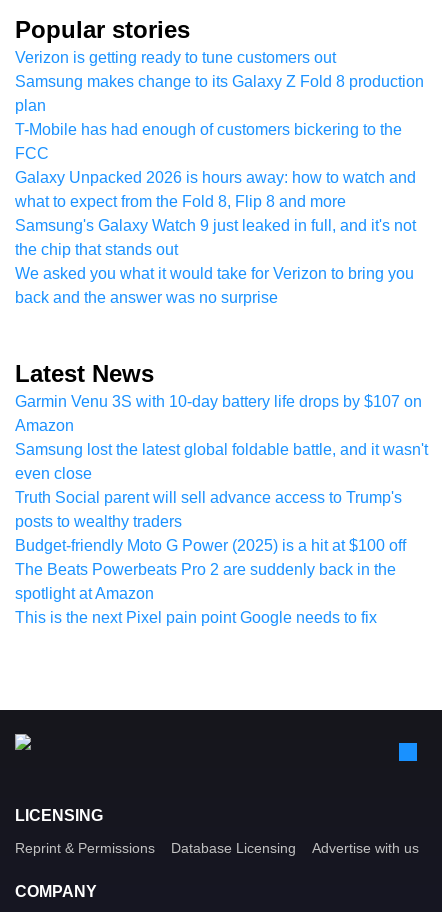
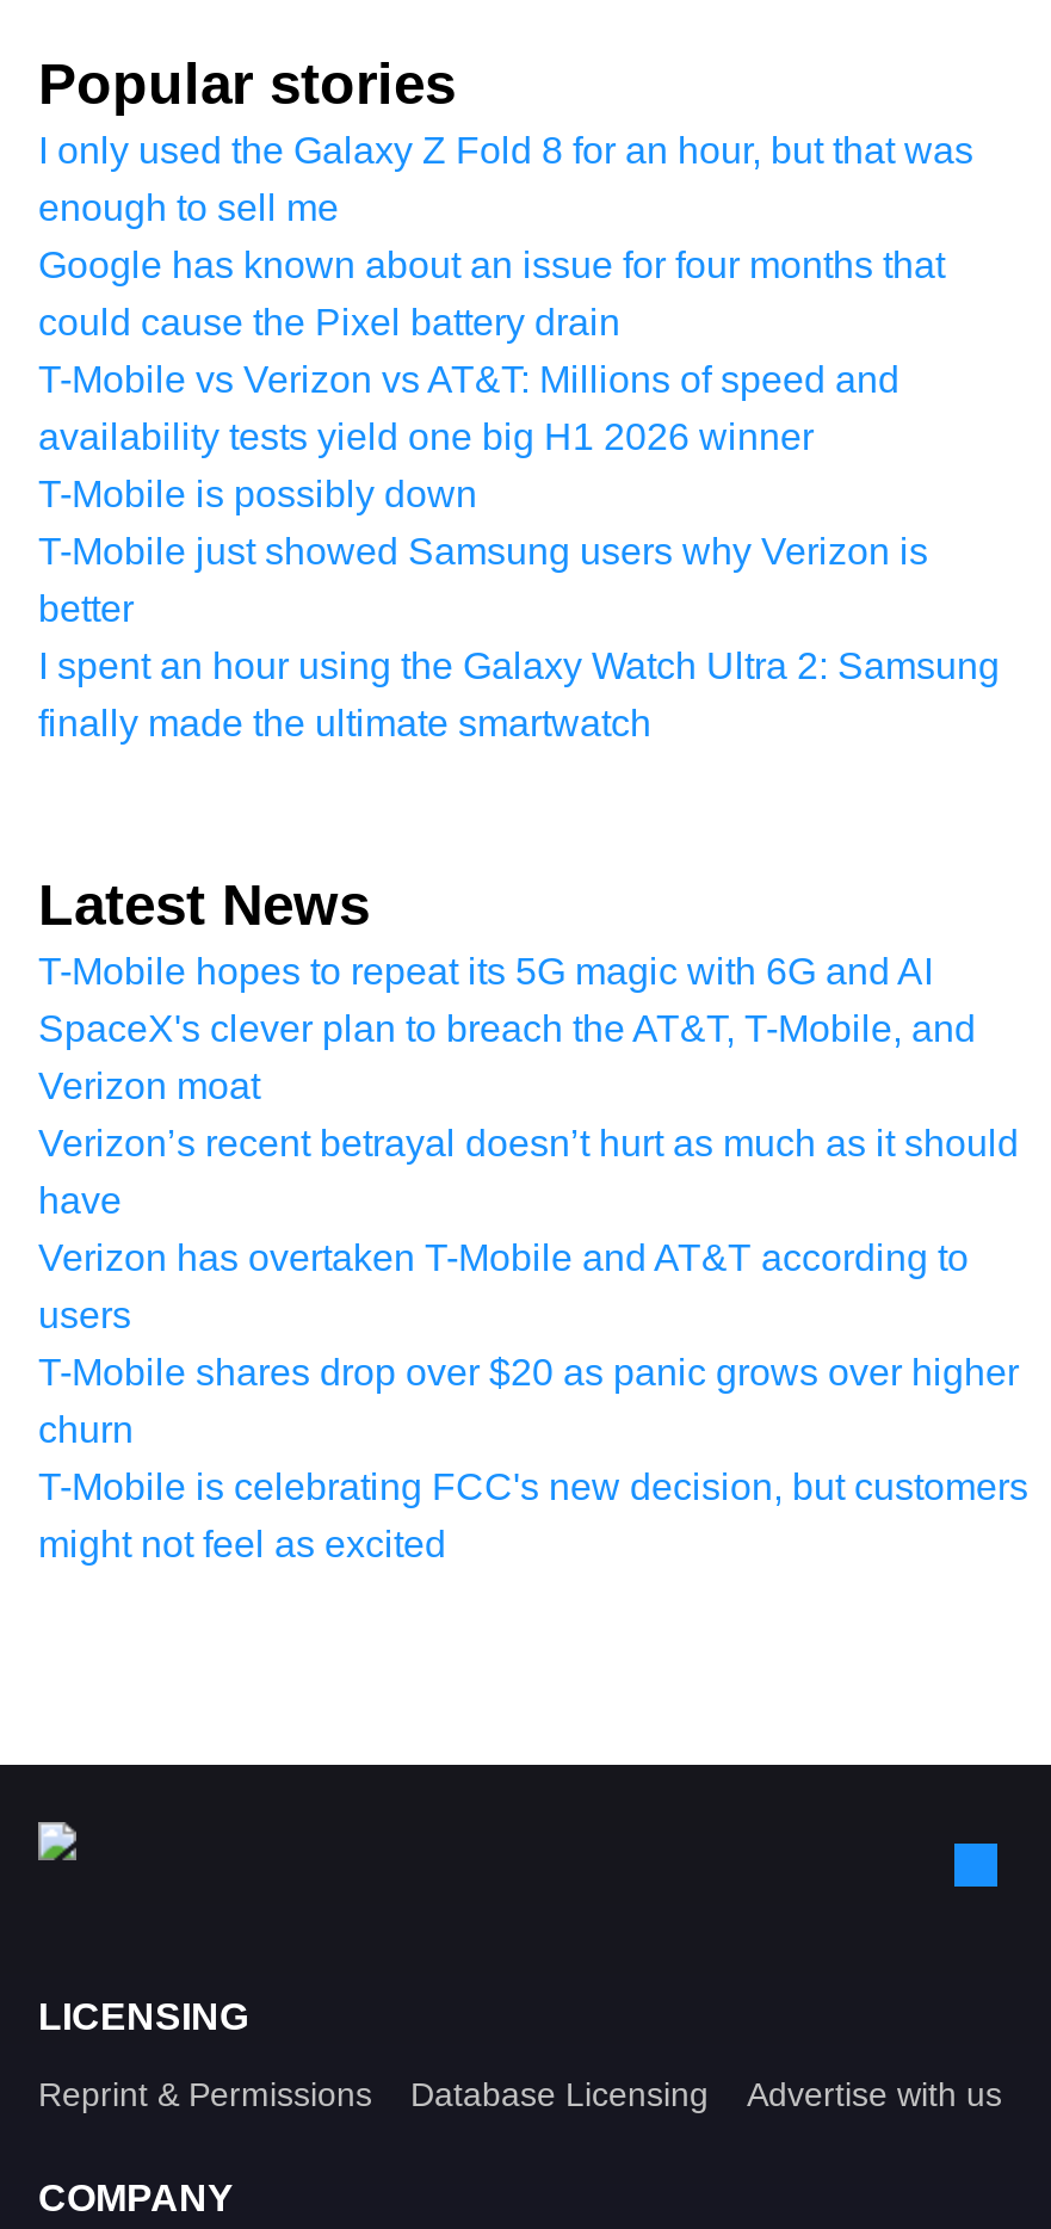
- Verizon is getting ready to tune customers out
- Samsung makes change to its Galaxy Z Fold 8 production
- plan
- T-Mobile has had enough of customers bickering to the
- FCC
- Galaxy Unpacked 2026 is hours away: how to watch and
- what to expect from the Fold 8, Flip 8 and more
- Samsung's Galaxy Watch 9 just leaked in full, and it's not
- the chip that stands out
- We asked you what it would take for Verizon to bring you
- back and the answer was no surprise
+ I only used the Galaxy Z Fold 8 for an hour, but that was
+ enough to sell me
+ Google has known about an issue for four months that
+ could cause the Pixel battery drain
+ T-Mobile vs Verizon vs AT&T: Millions of speed and
+ availability tests yield one big H1 2026 winner
+ T-Mobile is possibly down
+ T-Mobile just showed Samsung users why Verizon is
+ better
+ I spent an hour using the Galaxy Watch Ultra 2: Samsung
+ finally made the ultimate smartwatch

- Garmin Venu 3S with 10-day battery life drops by $107 on
- Amazon
- Samsung lost the latest global foldable battle, and it wasn't
- even close
- Truth Social parent will sell advance access to Trump's
- posts to wealthy traders
- Budget-friendly Moto G Power (2025) is a hit at $100 off
- The Beats Powerbeats Pro 2 are suddenly back in the
- spotlight at Amazon
- This is the next Pixel pain point Google needs to fix
+ T-Mobile hopes to repeat its 5G magic with 6G and AI
+ SpaceX's clever plan to breach the AT&T, T-Mobile, and
+ Verizon moat
+ Verizon’s recent betrayal doesn’t hurt as much as it should
+ have
+ Verizon has overtaken T-Mobile and AT&T according to
+ users
+ T-Mobile shares drop over $20 as panic grows over higher
+ churn
+ T-Mobile is celebrating FCC's new decision, but customers
+ might not feel as excited
